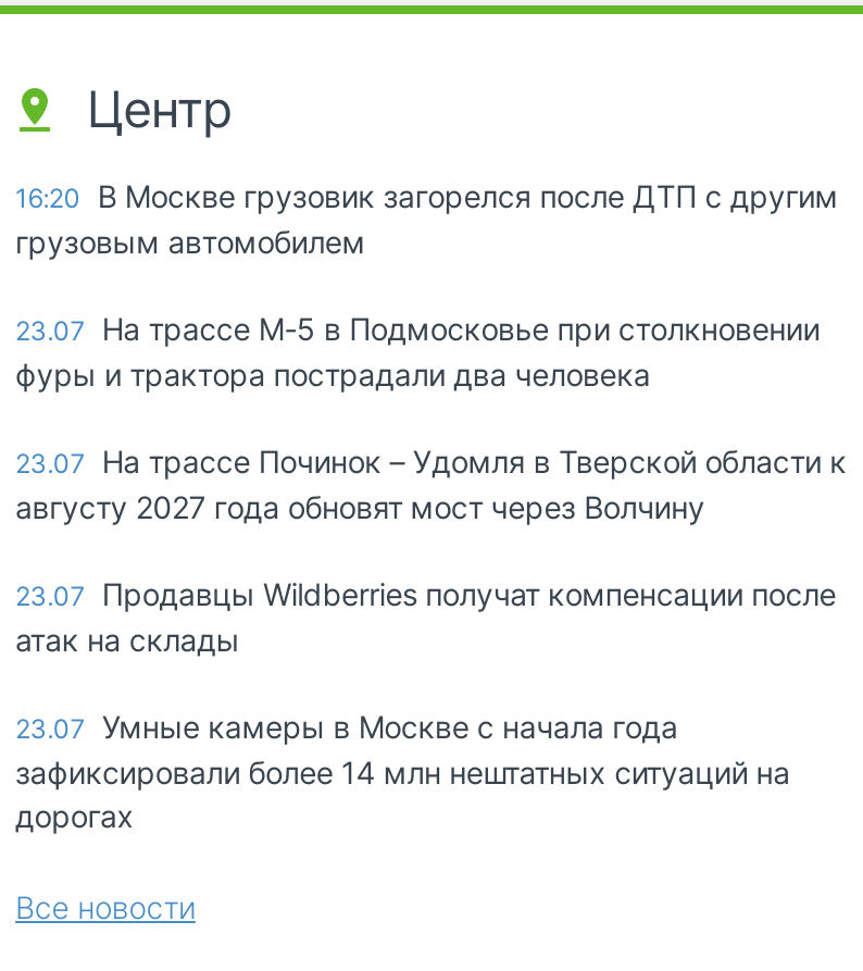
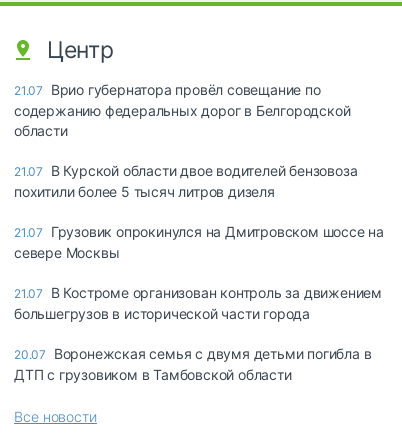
- 16:20 В Москве грузовик загорелся после ДТП с другим
- грузовым автомобилем
+ 21.07 Врио губернатора провёл совещание по
+ содержанию федеральных дорог в Белгородской
+ области

- 23.07 На трассе М-5 в Подмосковье при столкновении
- фуры и трактора пострадали два человека
+ 21.07 В Курской области двое водителей бензовоза
+ похитили более 5 тысяч литров дизеля

- 23.07 На трассе Починок – Удомля в Тверской области к
- августу 2027 года обновят мост через Волчину
+ 21.07 Грузовик опрокинулся на Дмитровском шоссе на
+ севере Москвы

- 23.07 Продавцы Wildberries получат компенсации после
- атак на склады
+ 21.07 В Костроме организован контроль за движением
+ большегрузов в исторической части города

- 23.07 Умные камеры в Москве с начала года
- зафиксировали более 14 млн нештатных ситуаций на
- дорогах
+ 20.07 Воронежская семья с двумя детьми погибла в
+ ДТП с грузовиком в Тамбовской области
